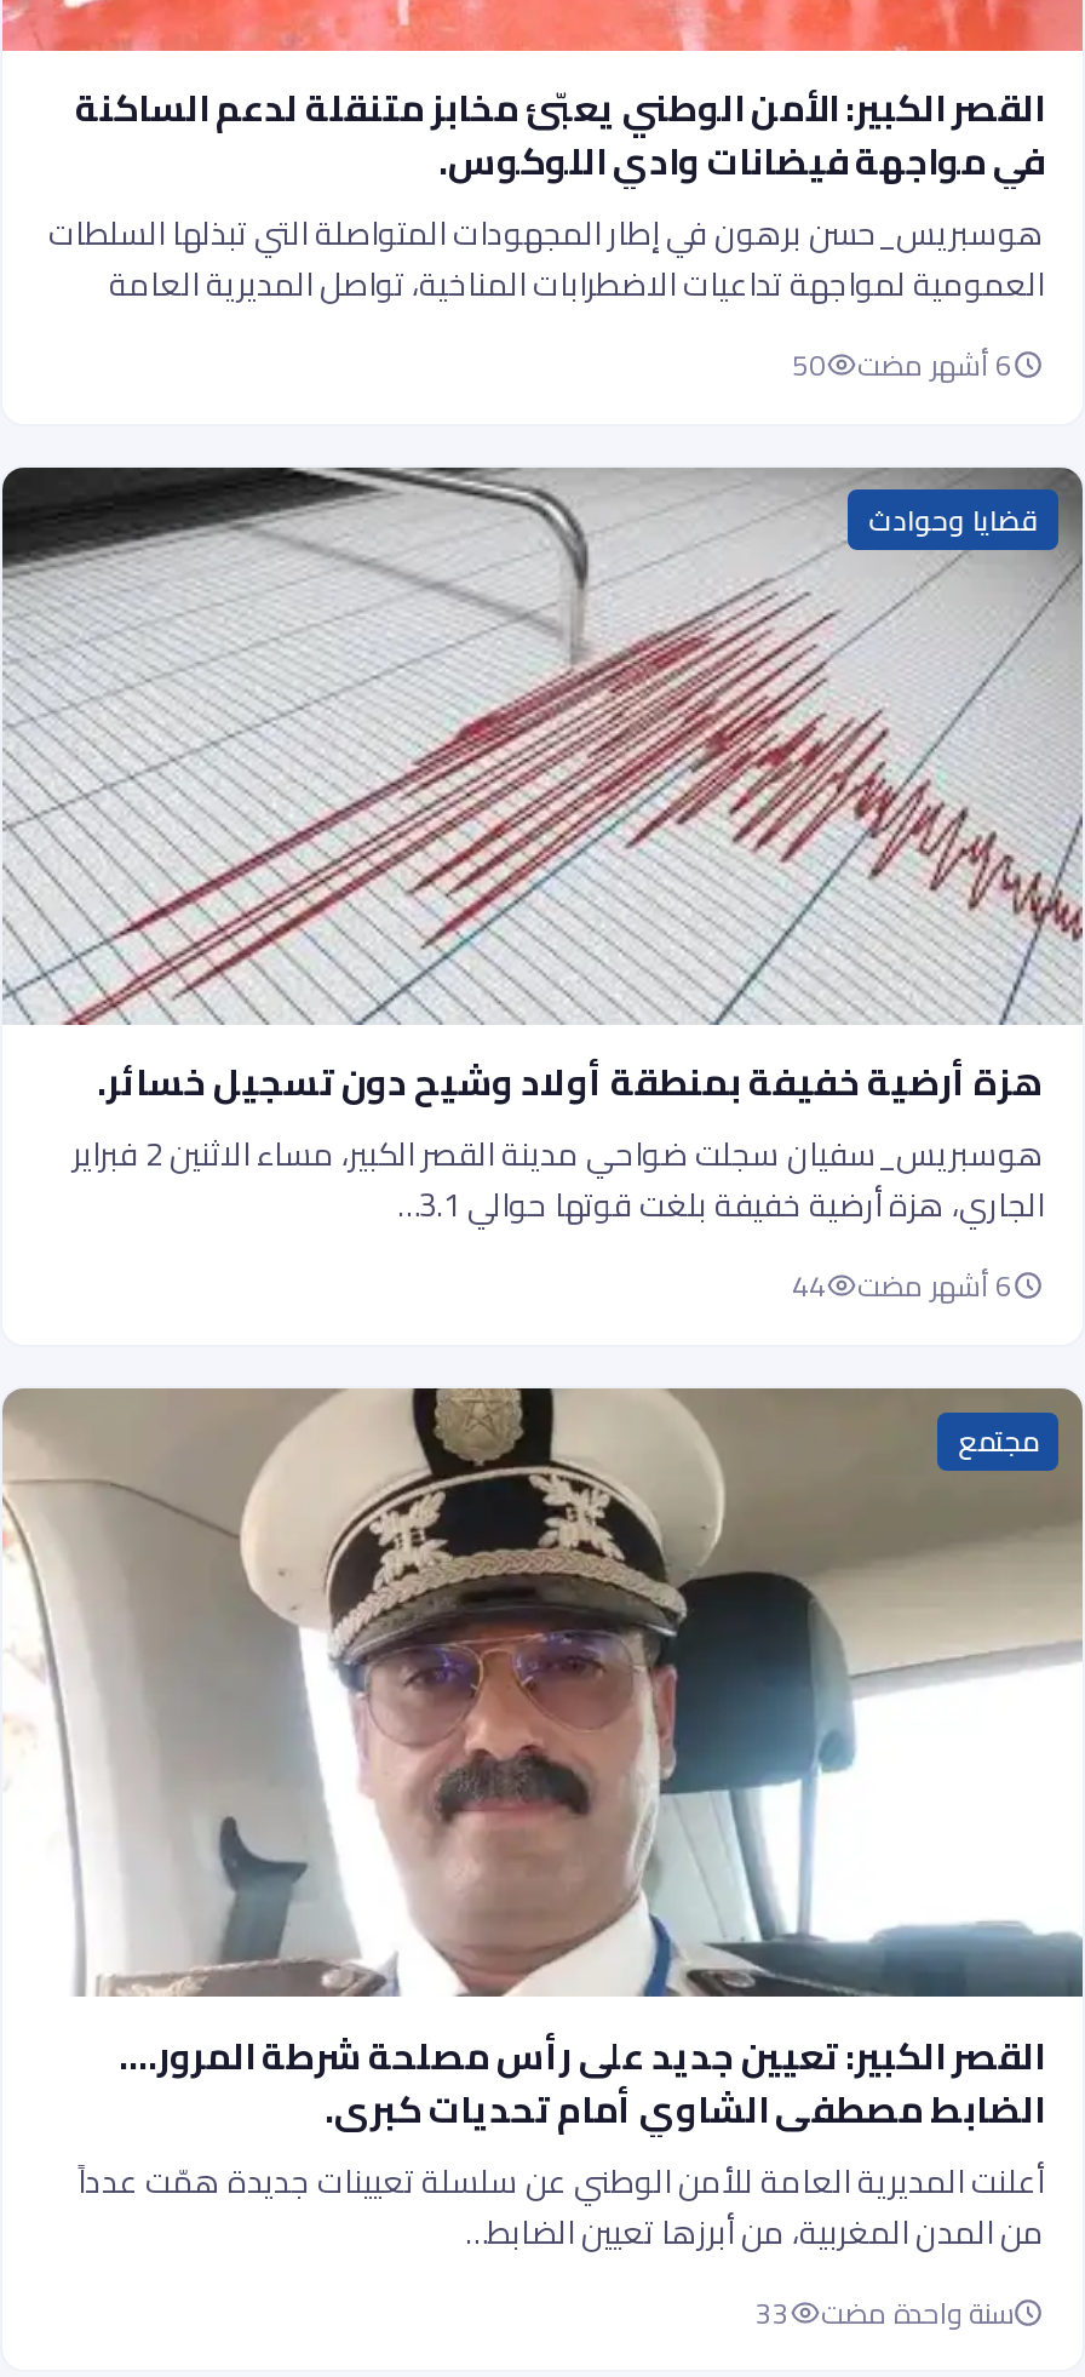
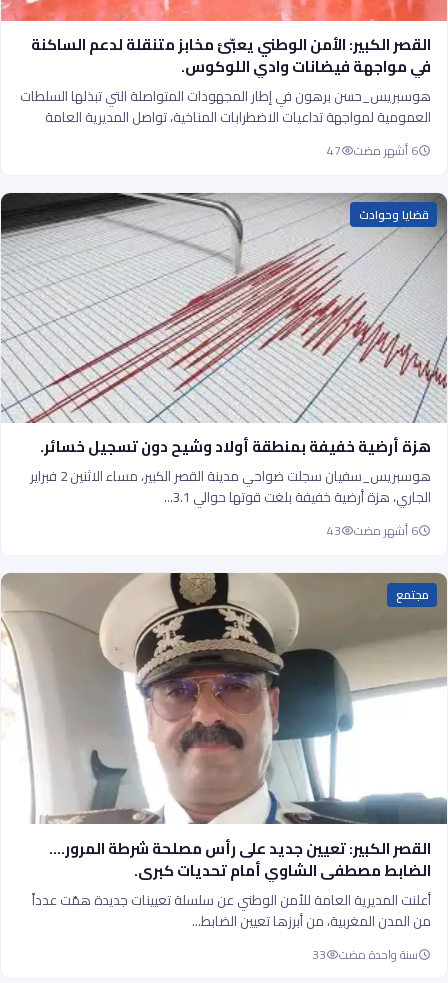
- 50
+ 47

- 44
+ 43
